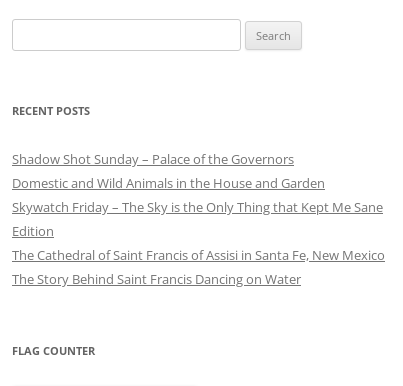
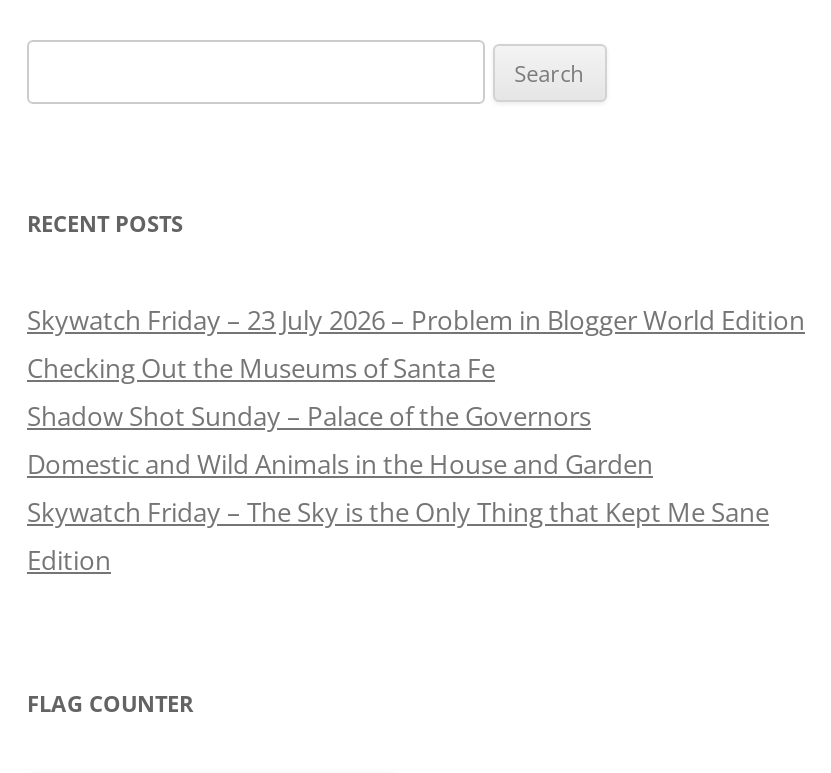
+ Skywatch Friday – 23 July 2026 – Problem in Blogger World Edition
+ Checking Out the Museums of Santa Fe

moved down: Shadow Shot Sunday – Palace of the Governors | Domestic and Wild Animals in the House and Garden | Skywatch Friday – The Sky is the Only Thing that Kept Me Sane | Edition

- The Cathedral of Saint Francis of Assisi in Santa Fe, New Mexico
- The Story Behind Saint Francis Dancing on Water
